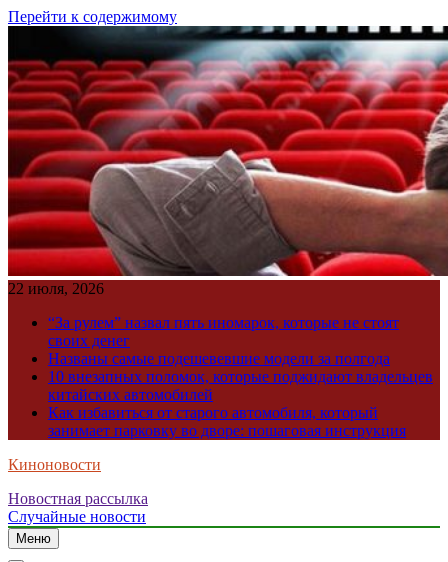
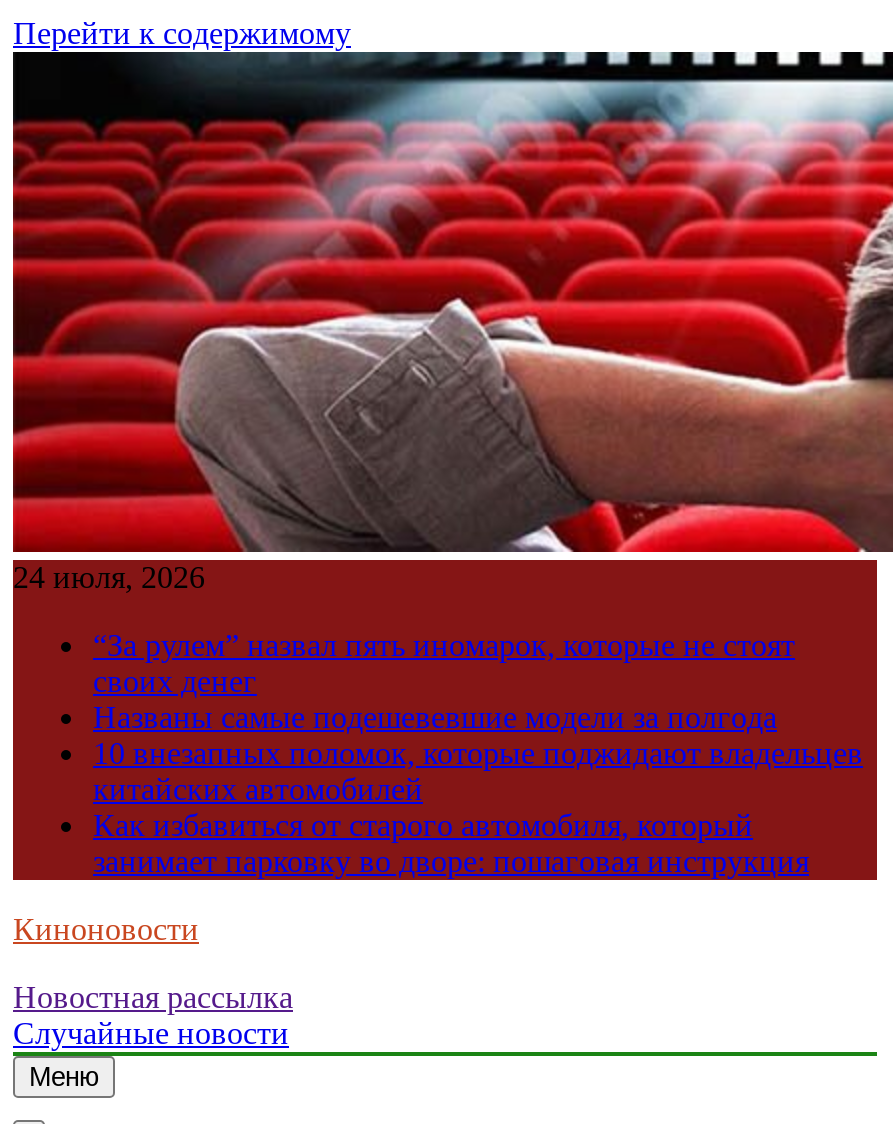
- 22 июля, 2026
+ 24 июля, 2026
